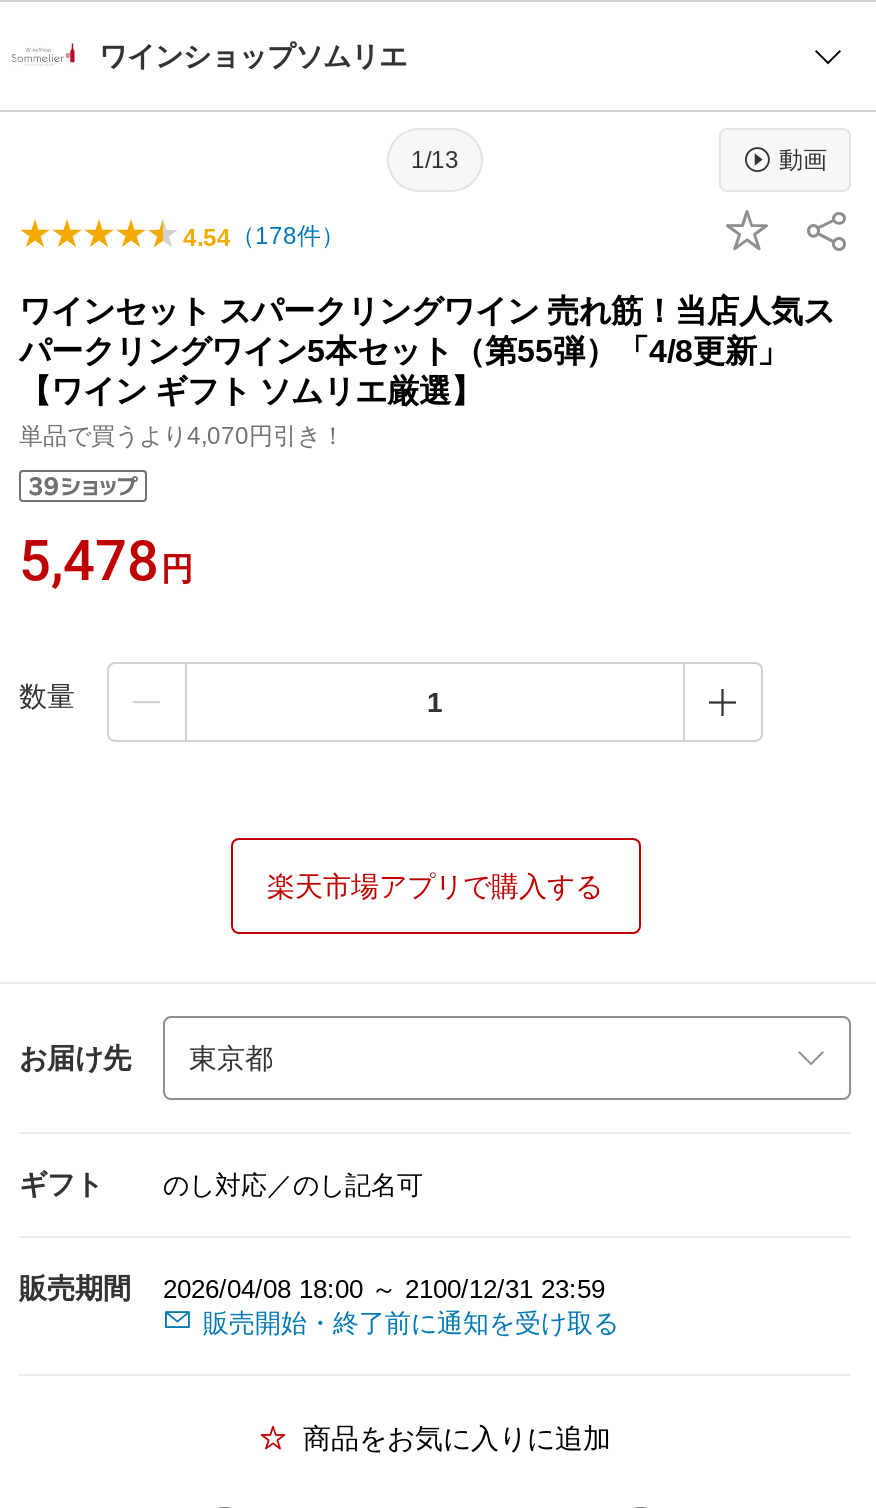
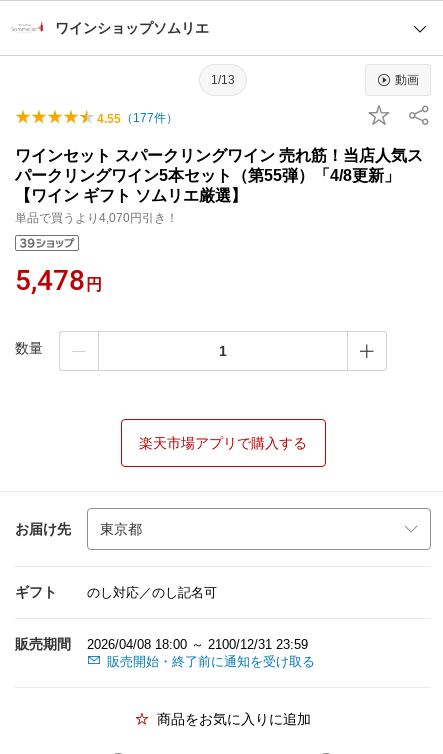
- 4.54（178件）
+ 4.55（177件）
